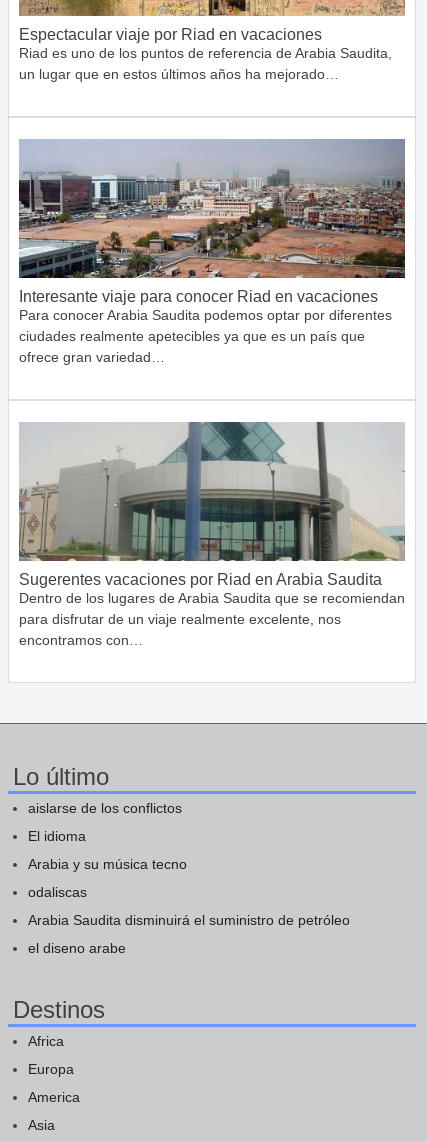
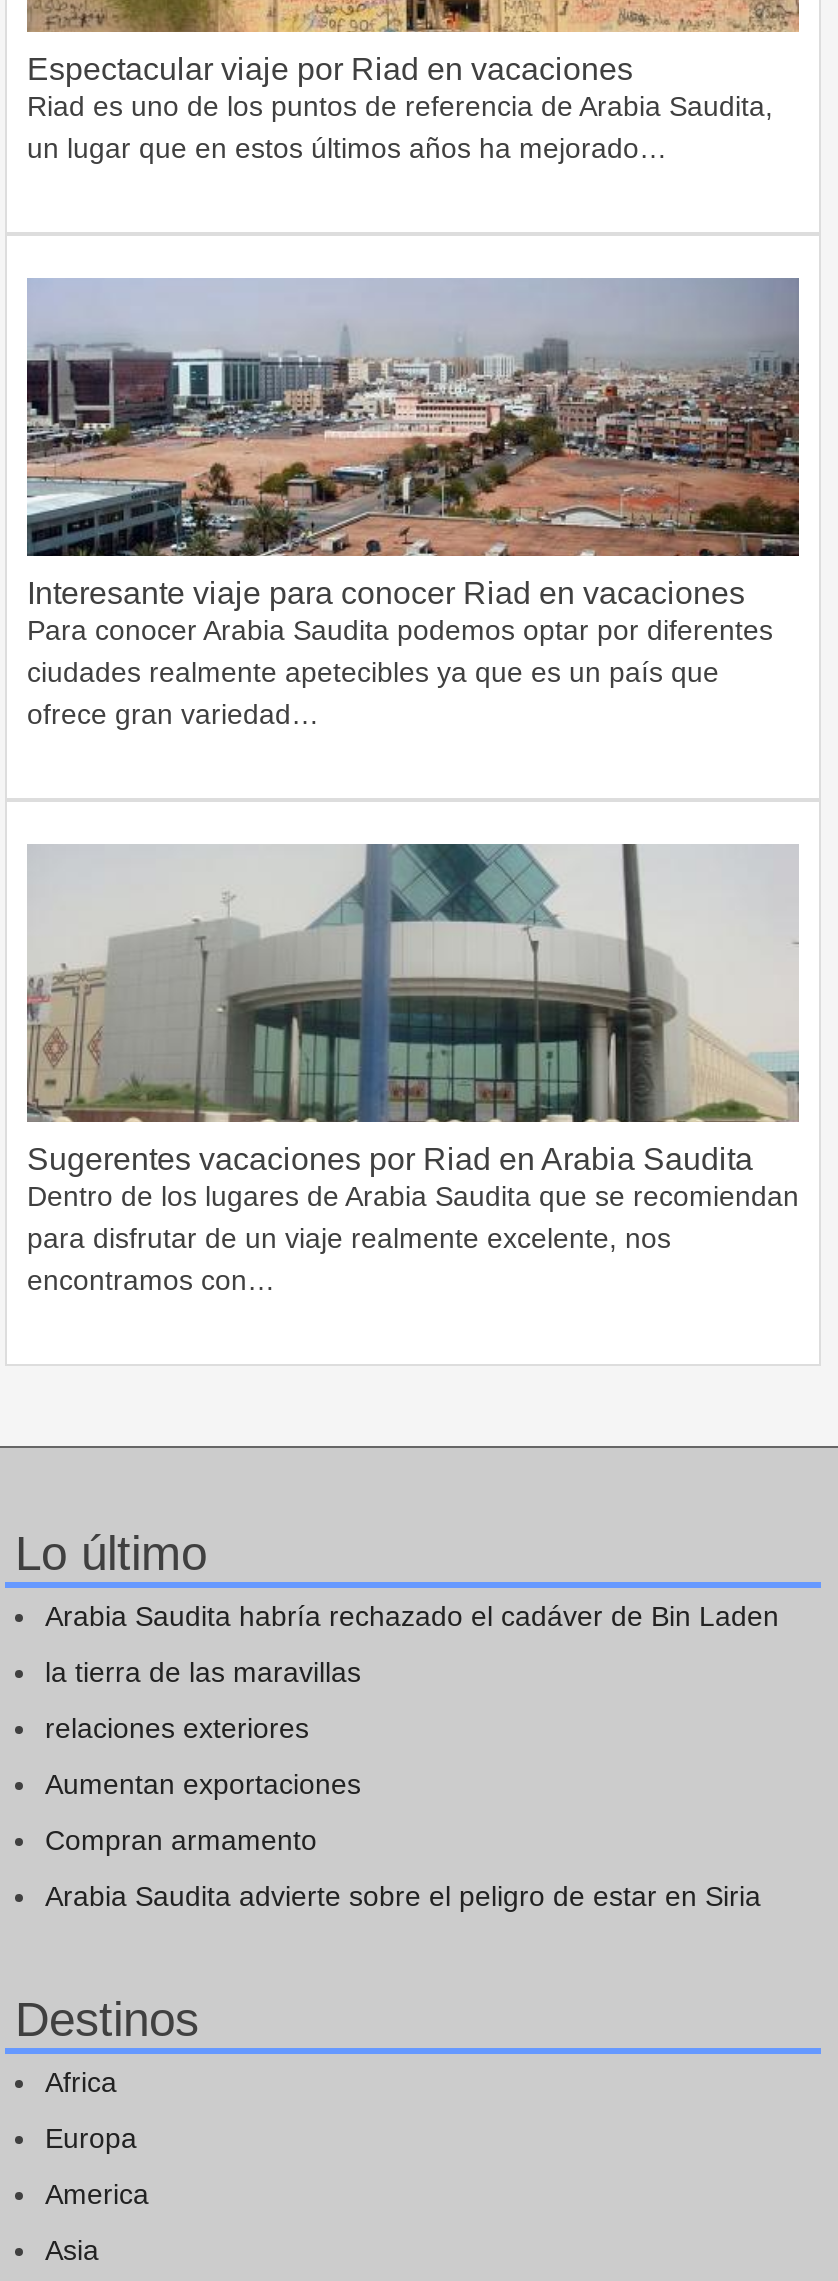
- aislarse de los conflictos
+ Arabia Saudita habría rechazado el cadáver de Bin Laden

- El idioma
+ la tierra de las maravillas

- Arabia y su música tecno
+ relaciones exteriores

- odaliscas
+ Aumentan exportaciones

- Arabia Saudita disminuirá el suministro de petróleo
+ Compran armamento

- el diseno arabe
+ Arabia Saudita advierte sobre el peligro de estar en Siria
